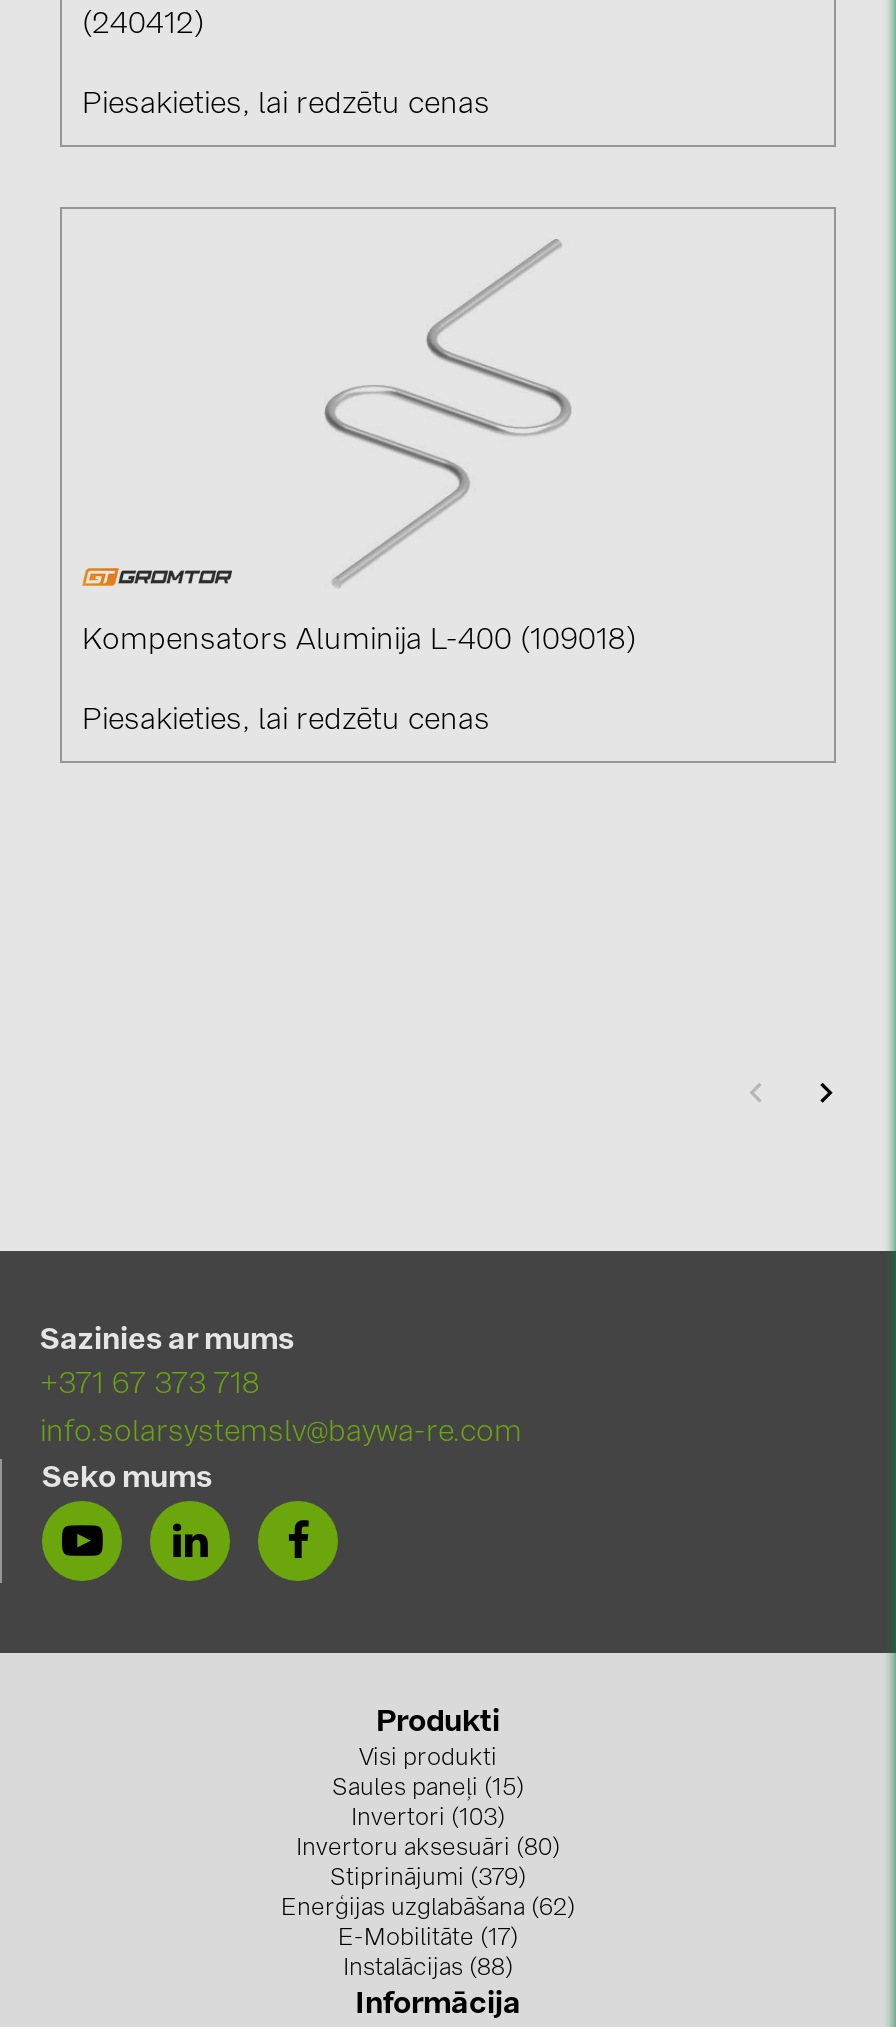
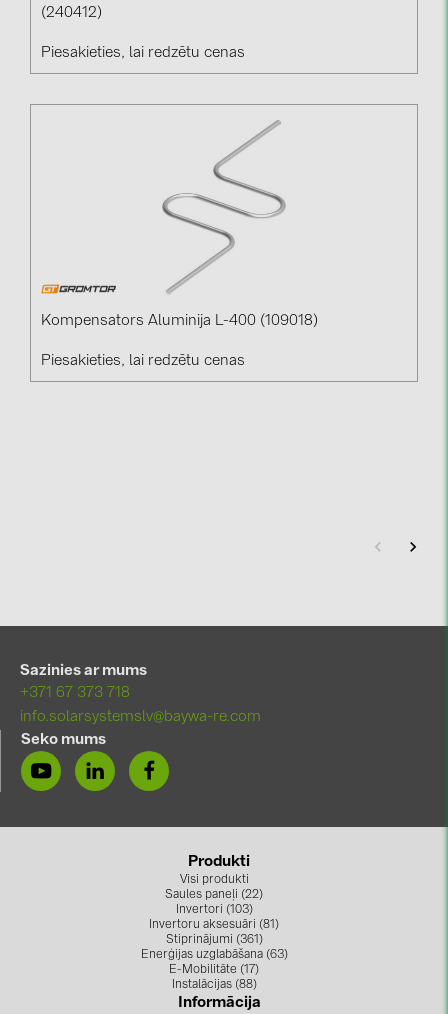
- Saules paneļi (15)
+ Saules paneļi (22)

- Invertoru aksesuāri (80)
+ Invertoru aksesuāri (81)

- Stiprinājumi (379)
+ Stiprinājumi (361)

- Enerģijas uzglabāšana (62)
+ Enerģijas uzglabāšana (63)
